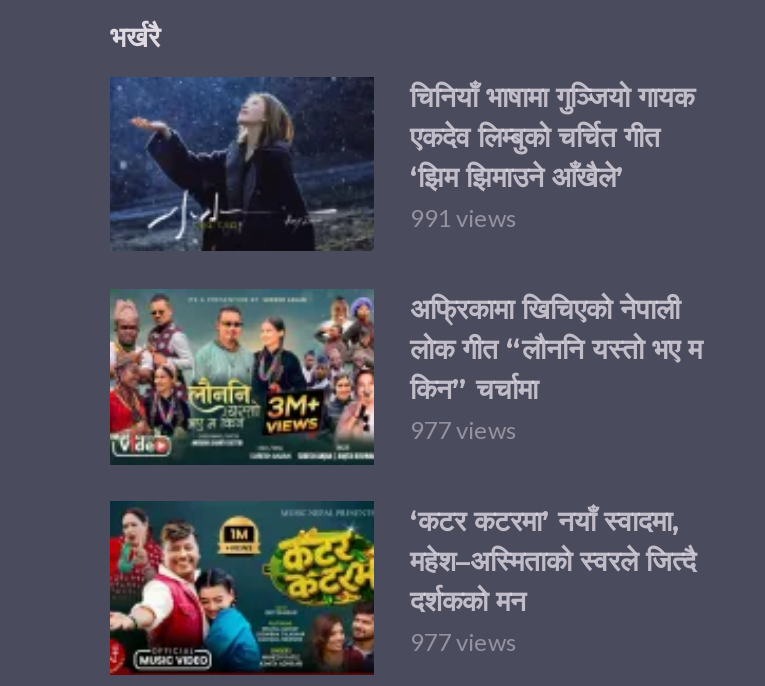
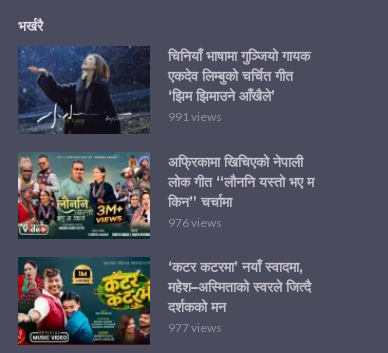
- 977 views
+ 976 views
